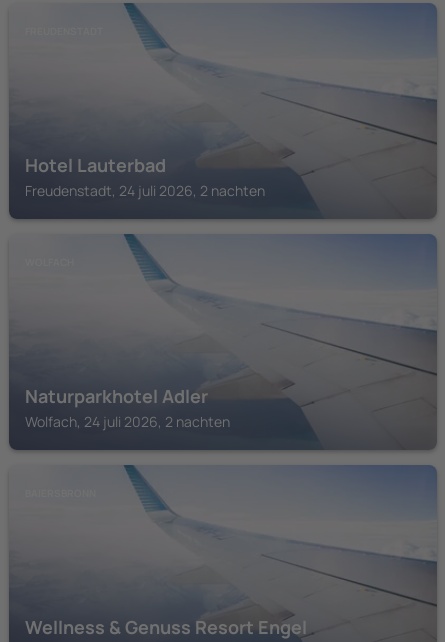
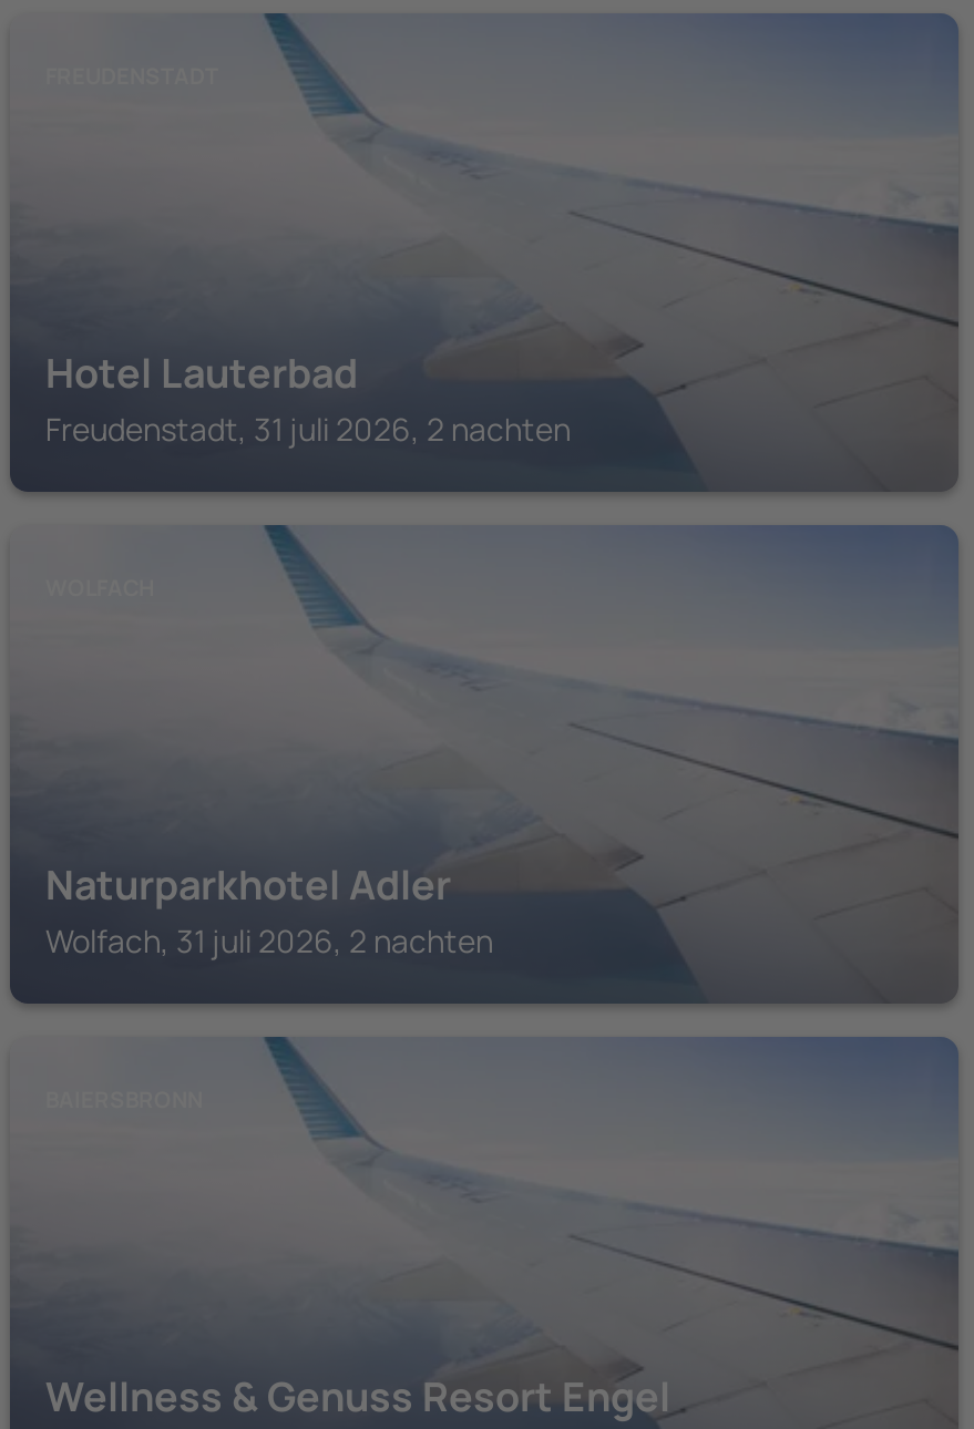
- Freudenstadt, 24 juli 2026, 2 nachten
+ Freudenstadt, 31 juli 2026, 2 nachten

- Wolfach, 24 juli 2026, 2 nachten
+ Wolfach, 31 juli 2026, 2 nachten
